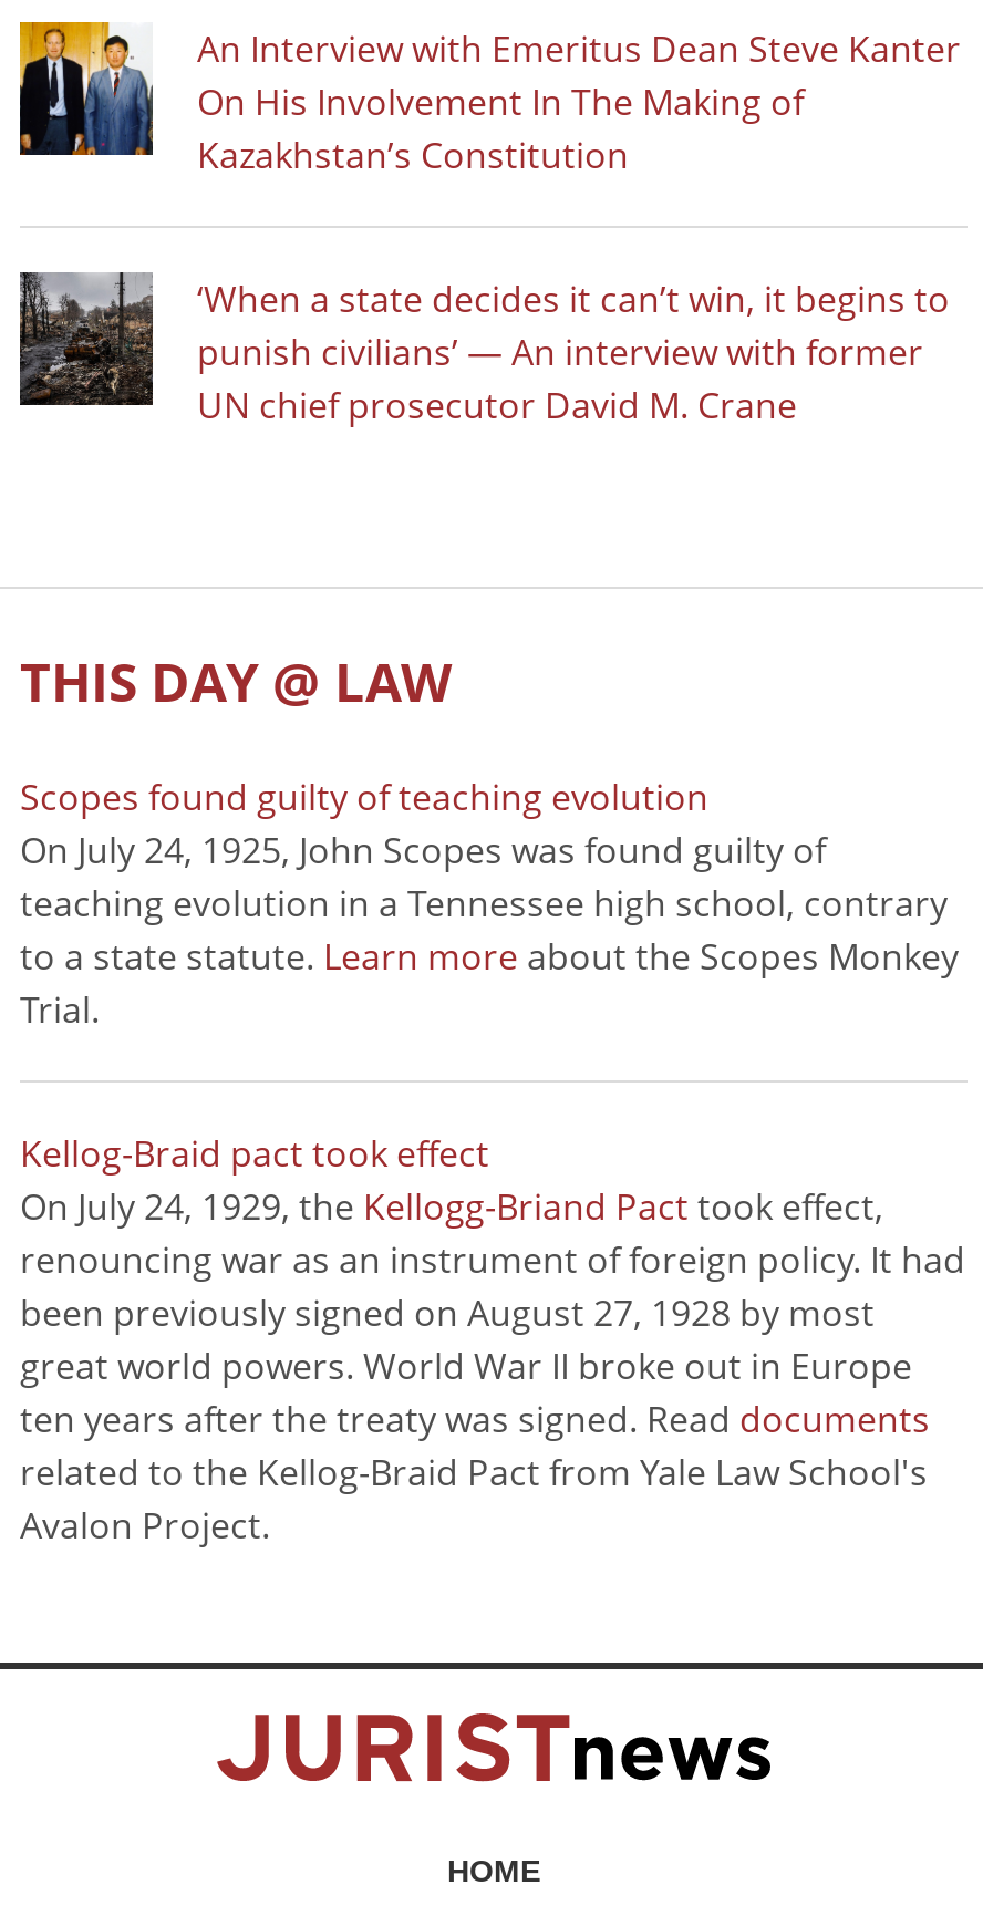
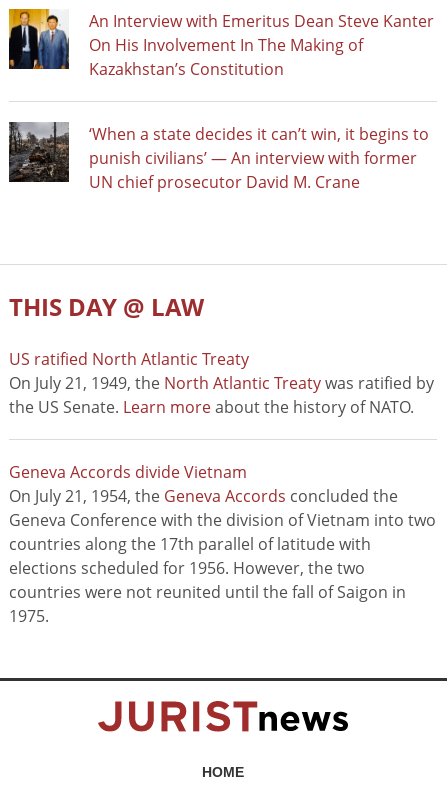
- Scopes found guilty of teaching evolution
- On July 24, 1925, John Scopes was found guilty of
- teaching evolution in a Tennessee high school, contrary
- to a state statute. Learn more about the Scopes Monkey
- Trial.
+ US ratified North Atlantic Treaty
+ On July 21, 1949, the North Atlantic Treaty was ratified by
+ the US Senate. Learn more about the history of NATO.

- Kellog-Braid pact took effect
- On July 24, 1929, the Kellogg-Briand Pact took effect,
- renouncing war as an instrument of foreign policy. It had
- been previously signed on August 27, 1928 by most
- great world powers. World War II broke out in Europe
- ten years after the treaty was signed. Read documents
- related to the Kellog-Braid Pact from Yale Law School's
- Avalon Project.
+ Geneva Accords divide Vietnam
+ On July 21, 1954, the Geneva Accords concluded the
+ Geneva Conference with the division of Vietnam into two
+ countries along the 17th parallel of latitude with
+ elections scheduled for 1956. However, the two
+ countries were not reunited until the fall of Saigon in
+ 1975.
